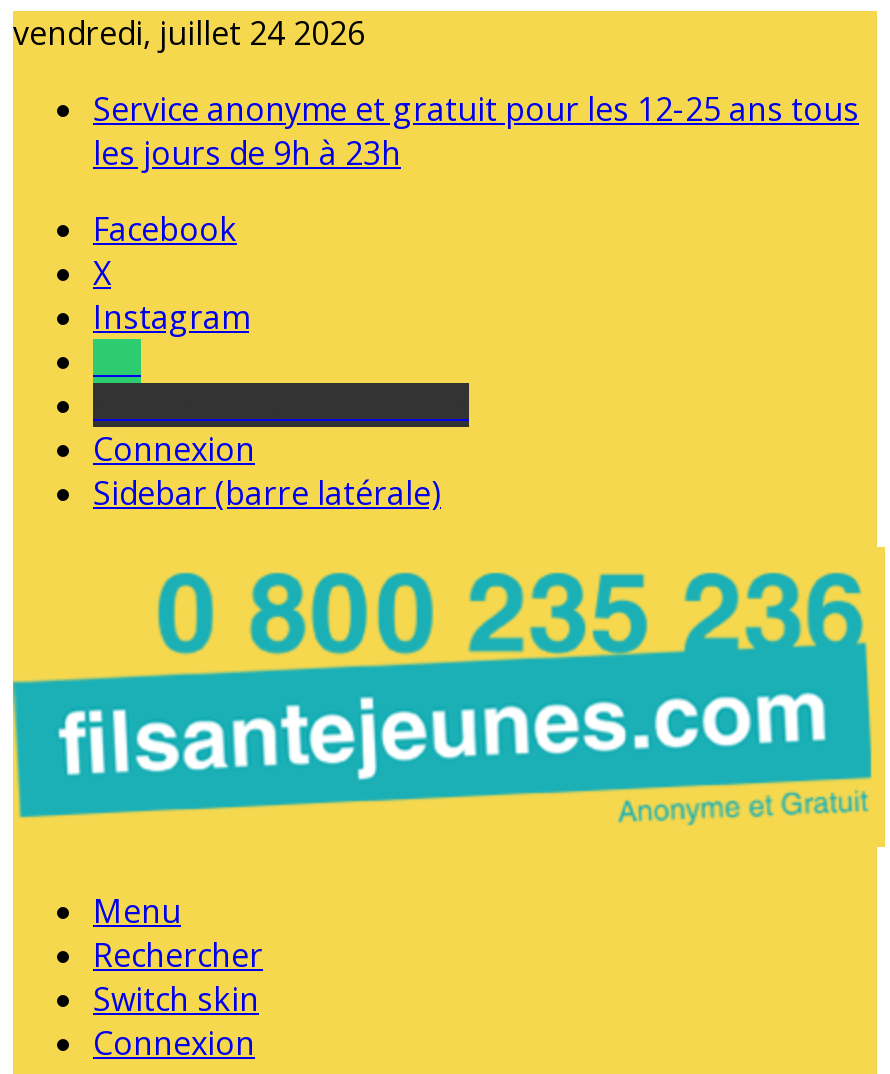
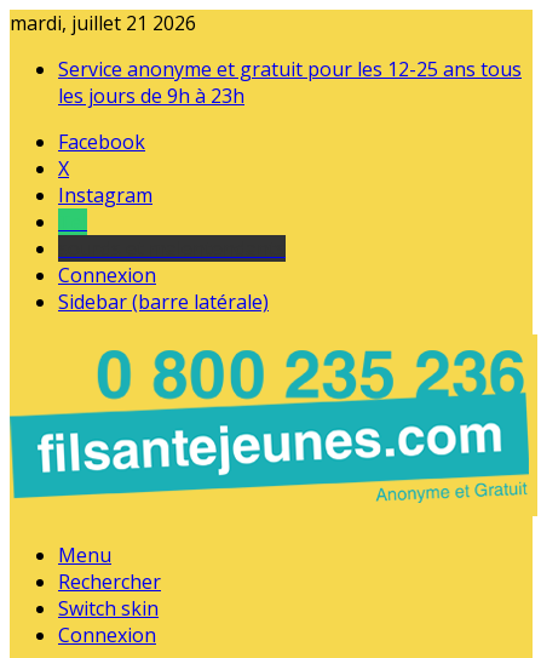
- vendredi, juillet 24 2026
+ mardi, juillet 21 2026
